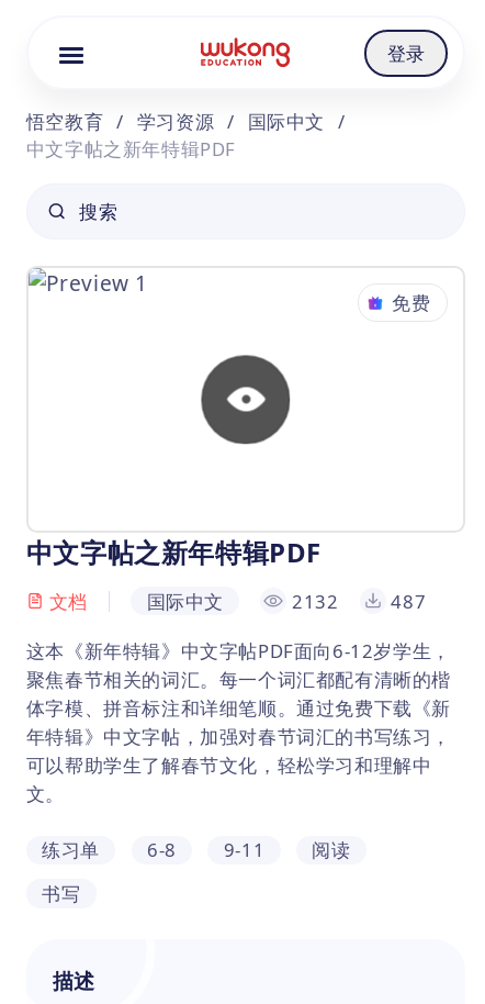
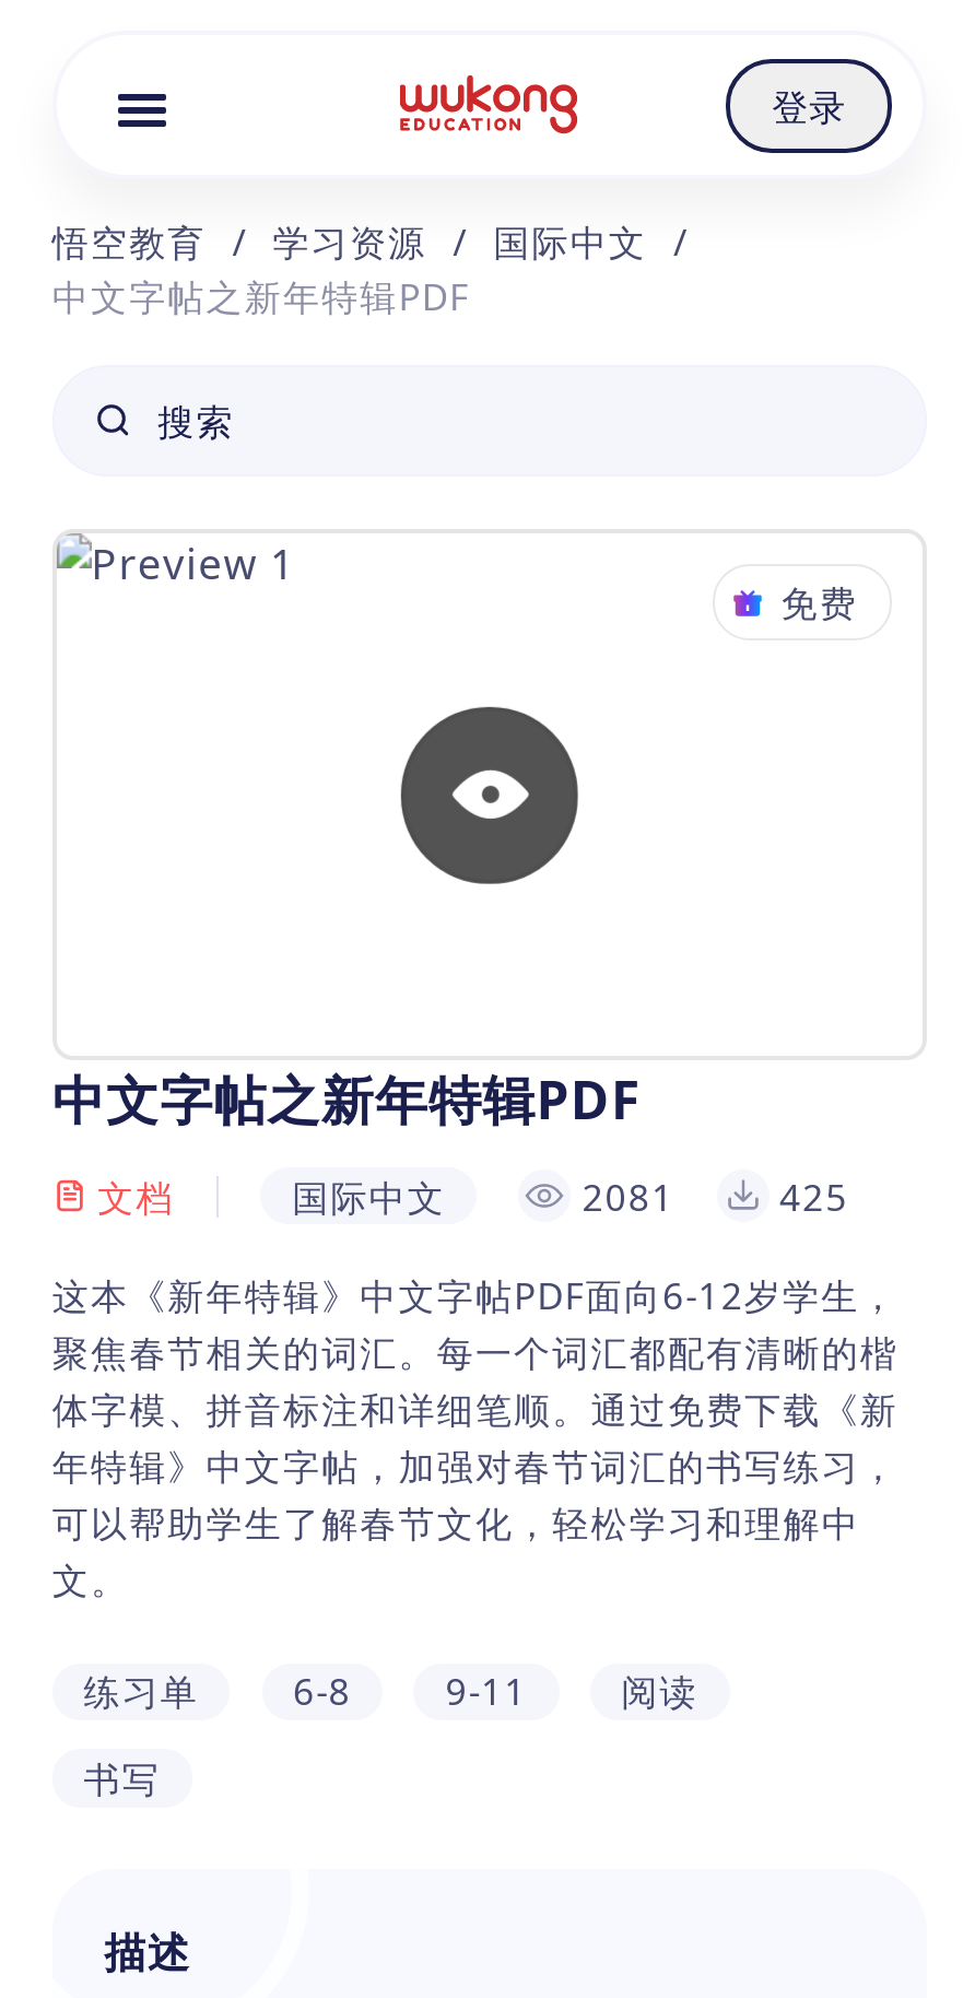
- 2132
+ 2081

- 487
+ 425
